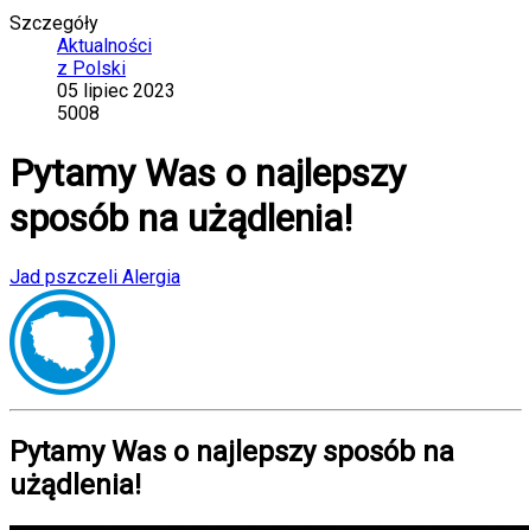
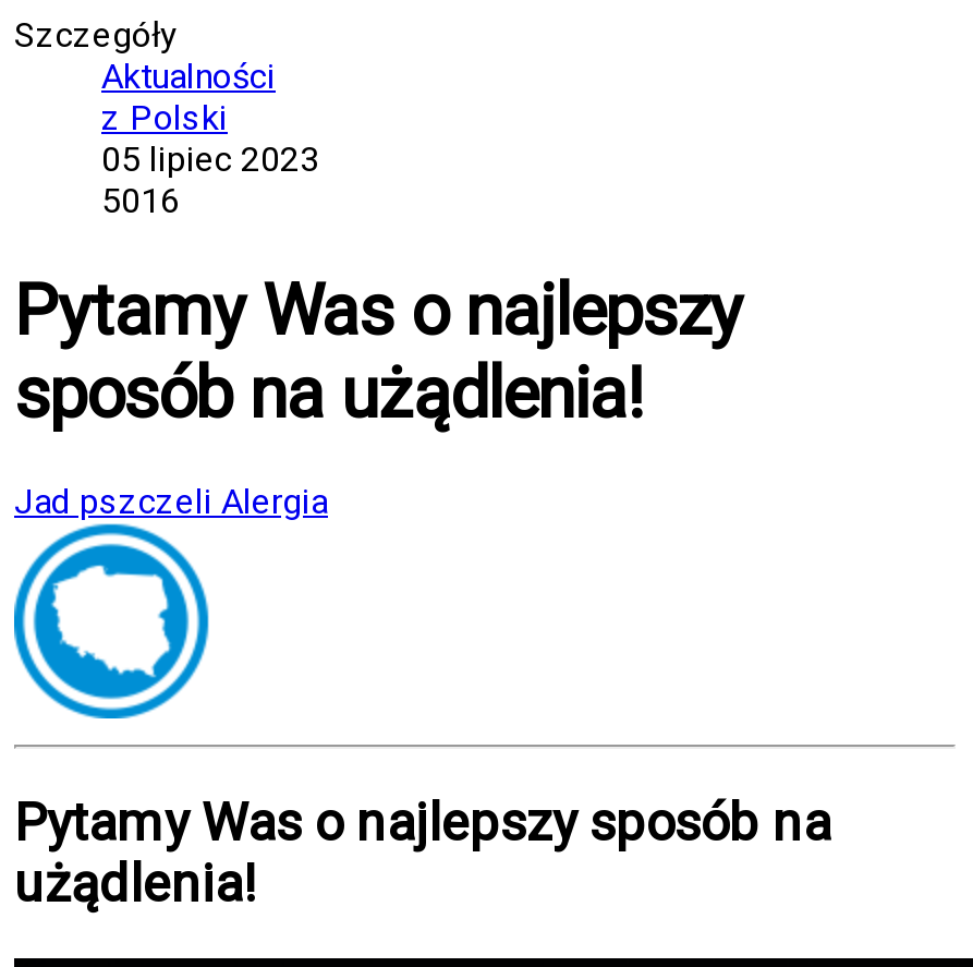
- 5008
+ 5016
